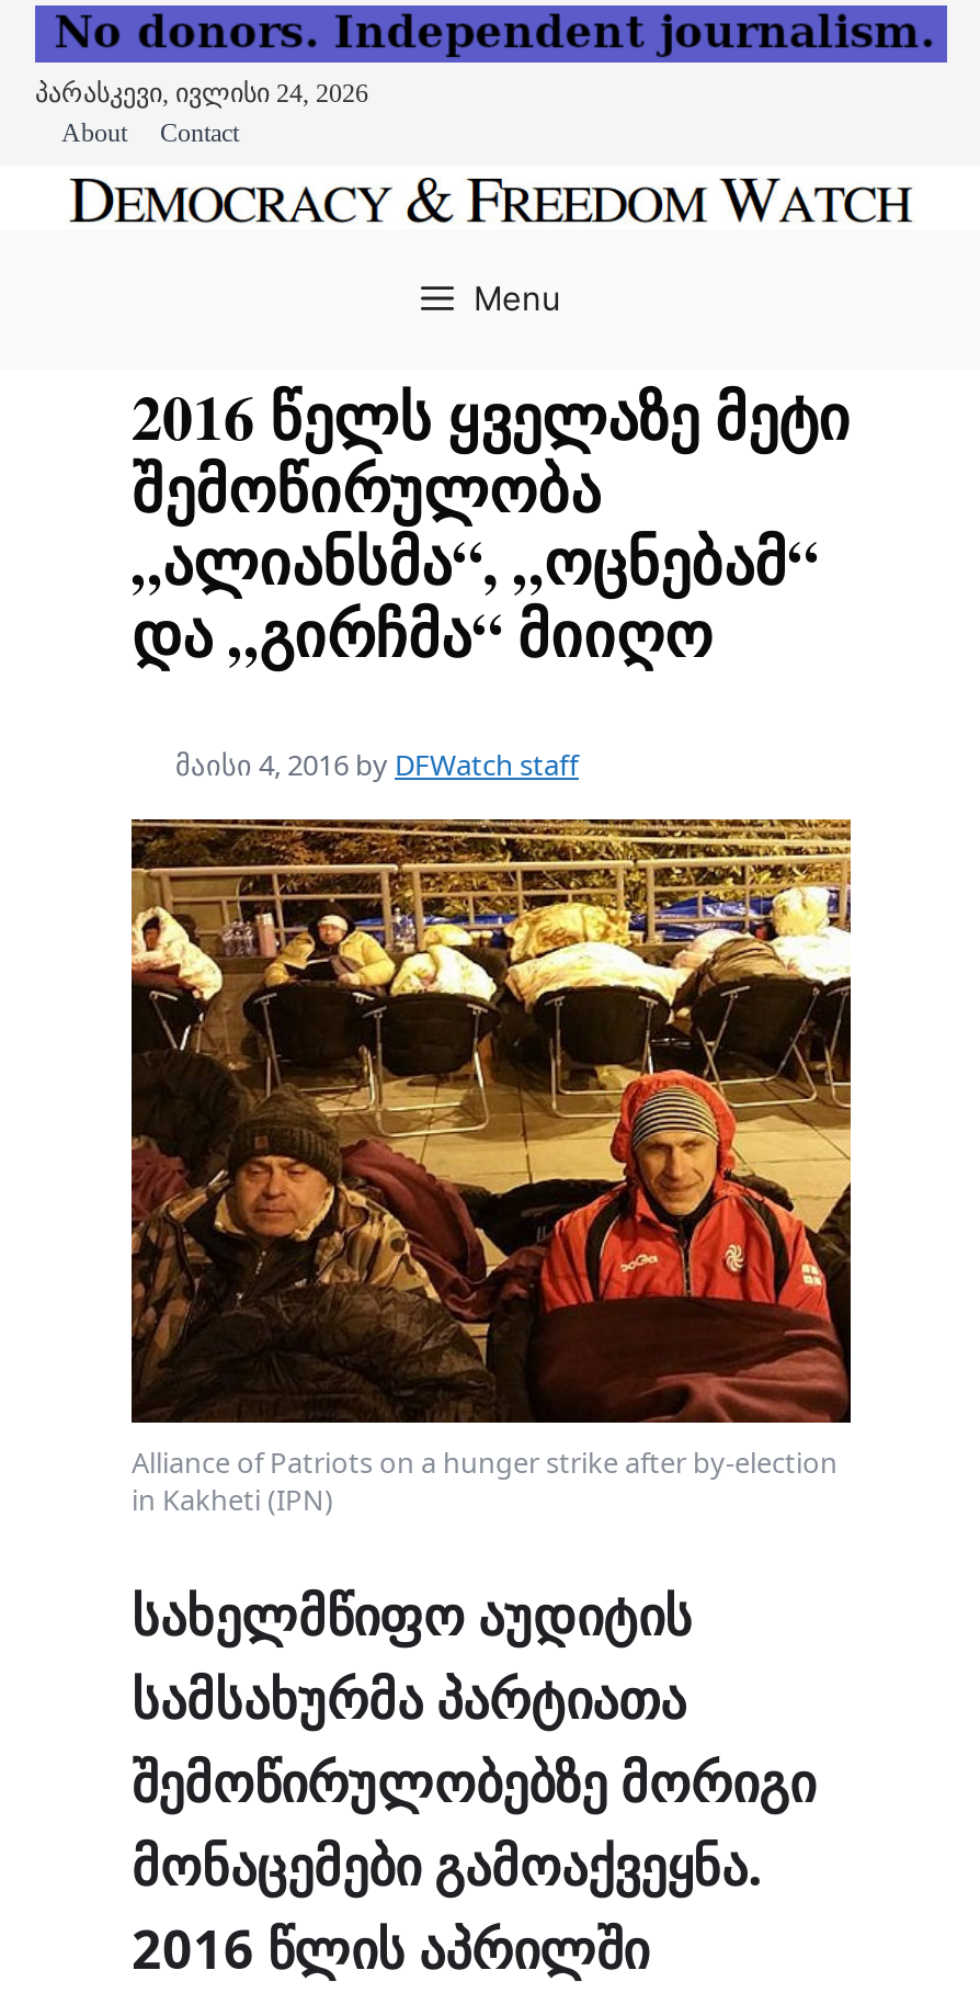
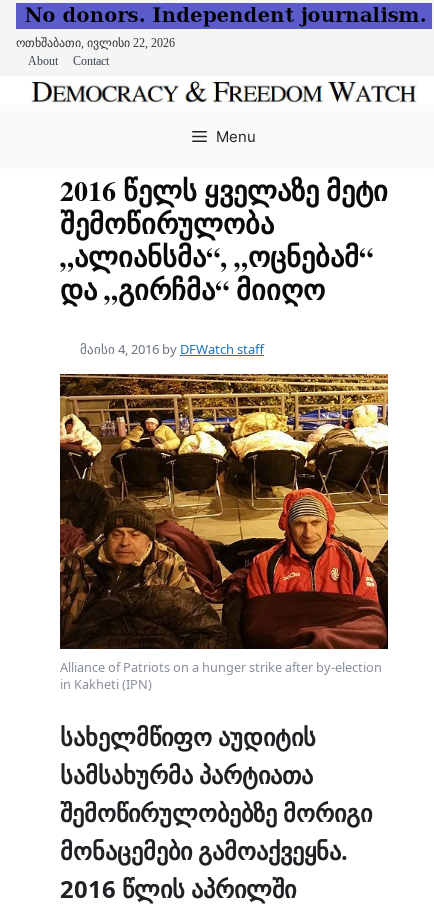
- პარასკევი, ივლისი 24, 2026
+ ოთხშაბათი, ივლისი 22, 2026
